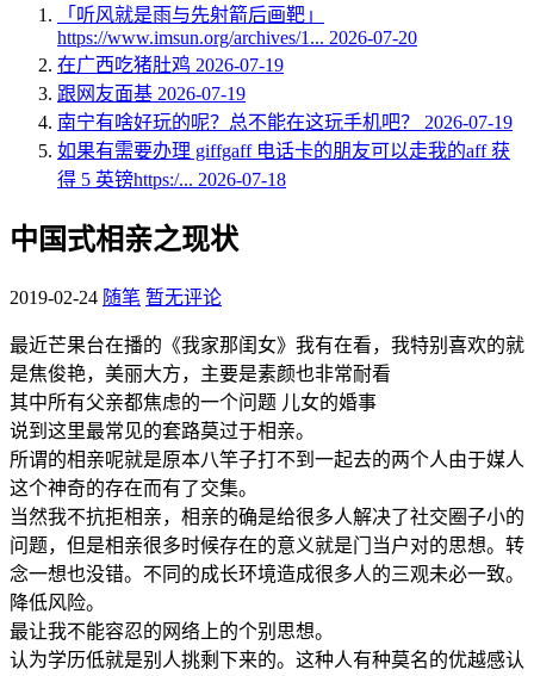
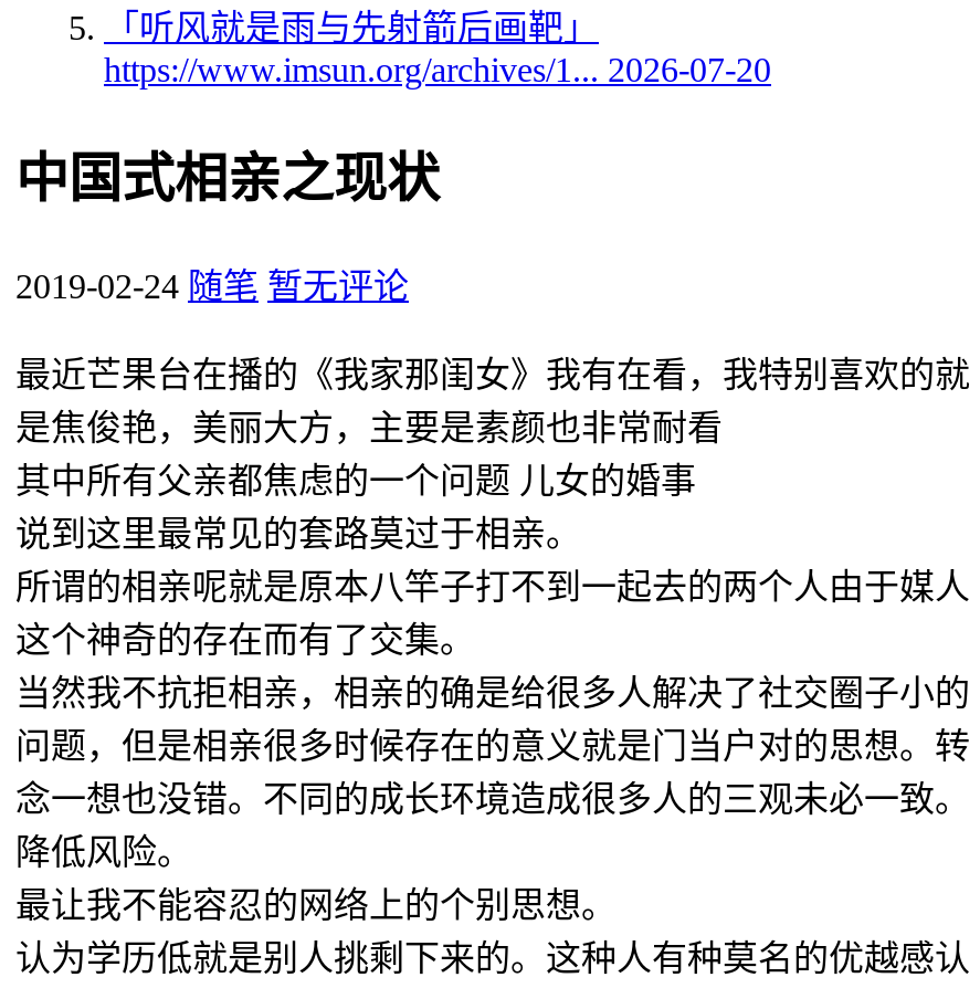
- 在广西吃猪肚鸡 2026-07-19
- 跟网友面基 2026-07-19
- 南宁有啥好玩的呢？总不能在这玩手机吧？ 2026-07-19
- 如果有需要办理 giffgaff 电话卡的朋友可以走我的aff 获
- 得 5 英镑https:/... 2026-07-18
